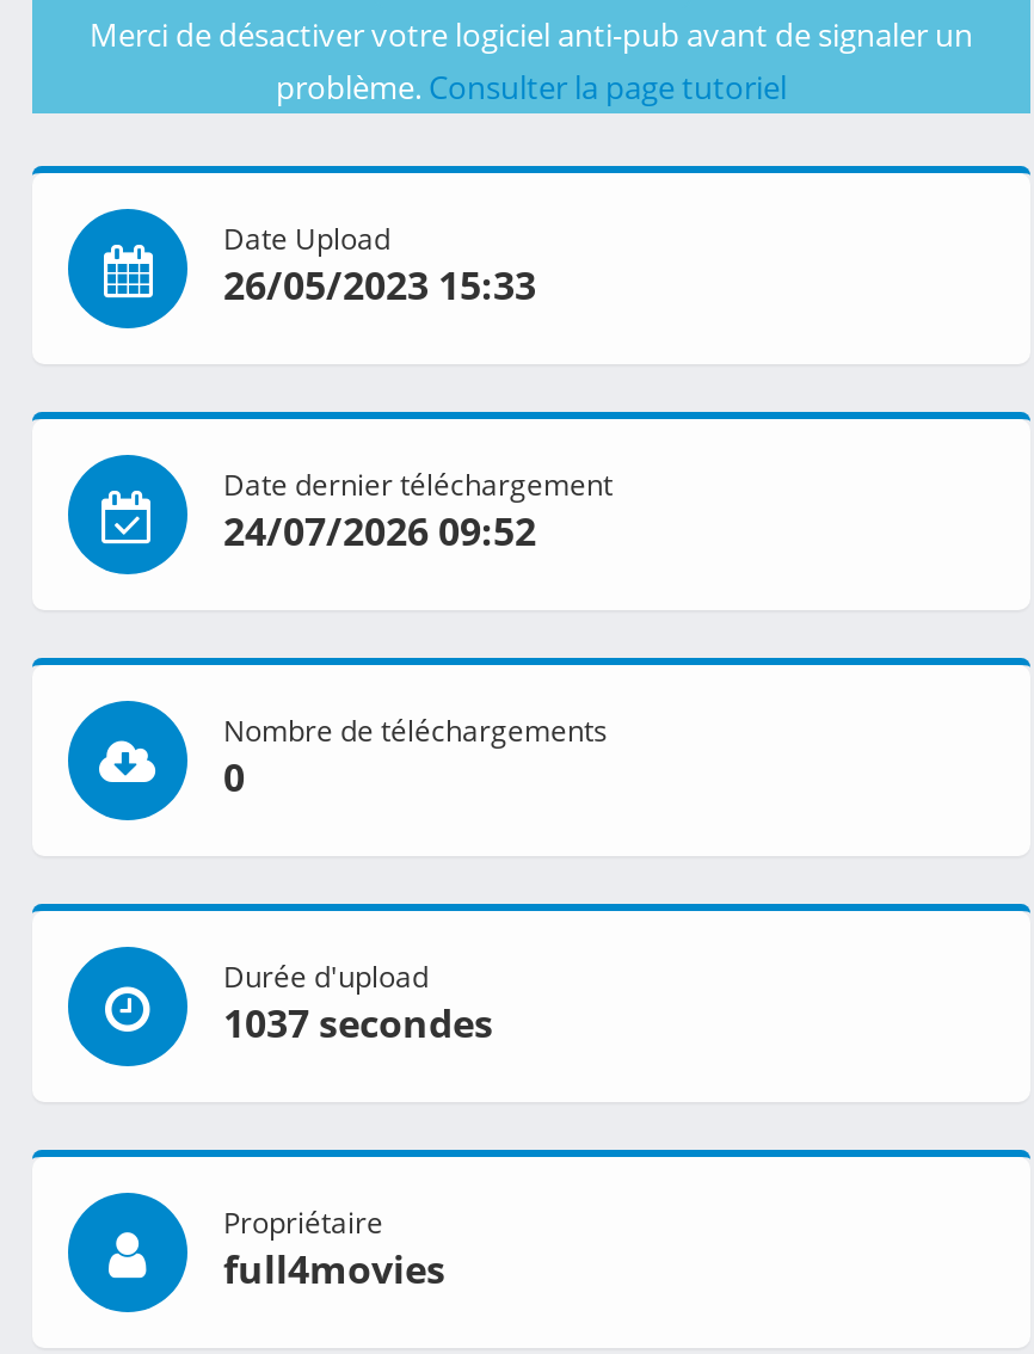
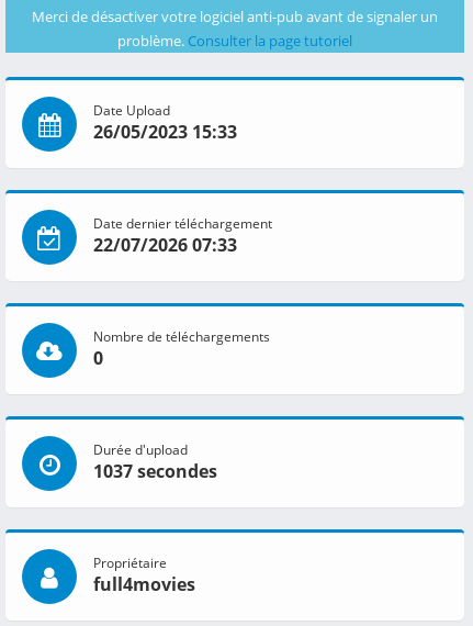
- 24/07/2026 09:52
+ 22/07/2026 07:33
